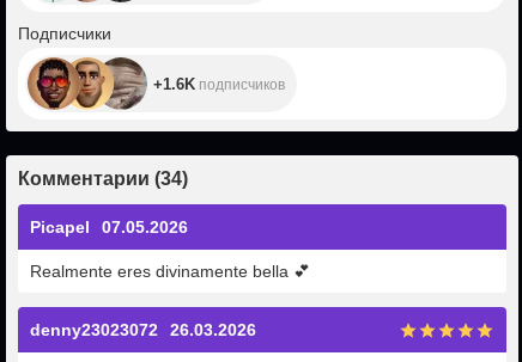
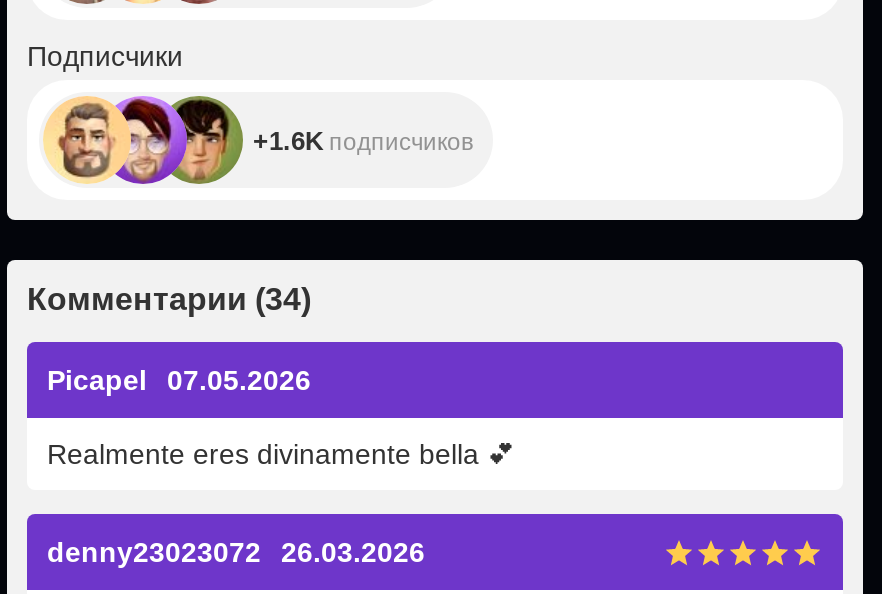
- [image]
+ [image]
